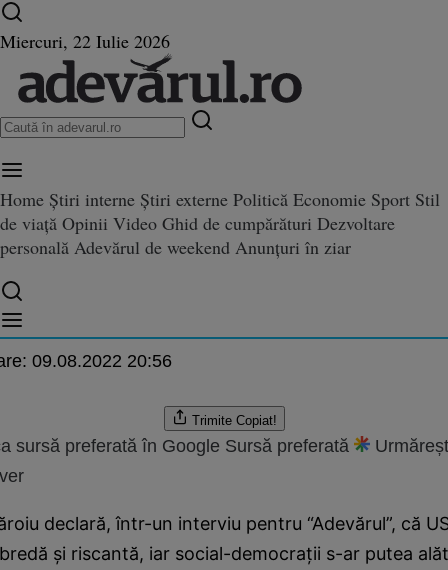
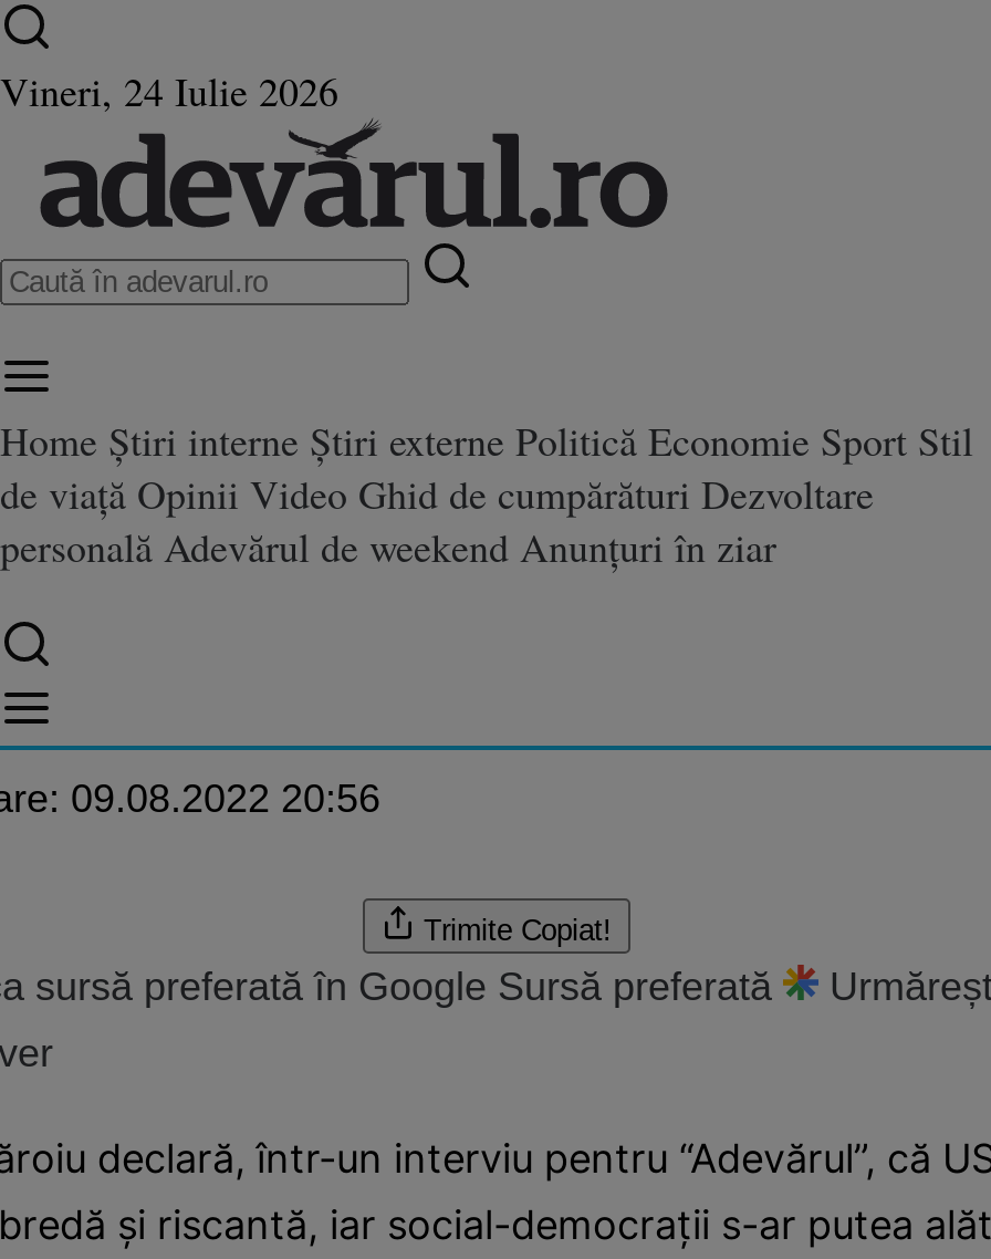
- Miercuri, 22 Iulie 2026
+ Vineri, 24 Iulie 2026
